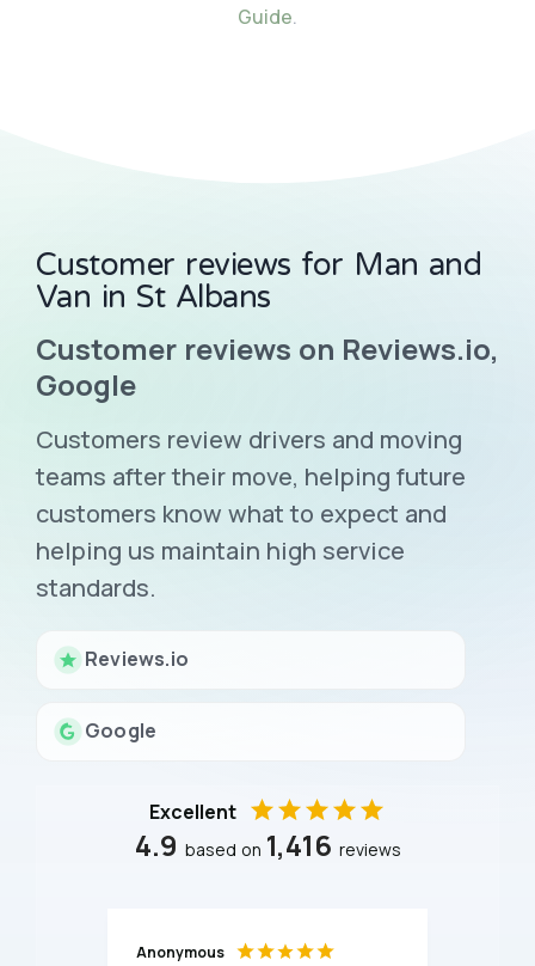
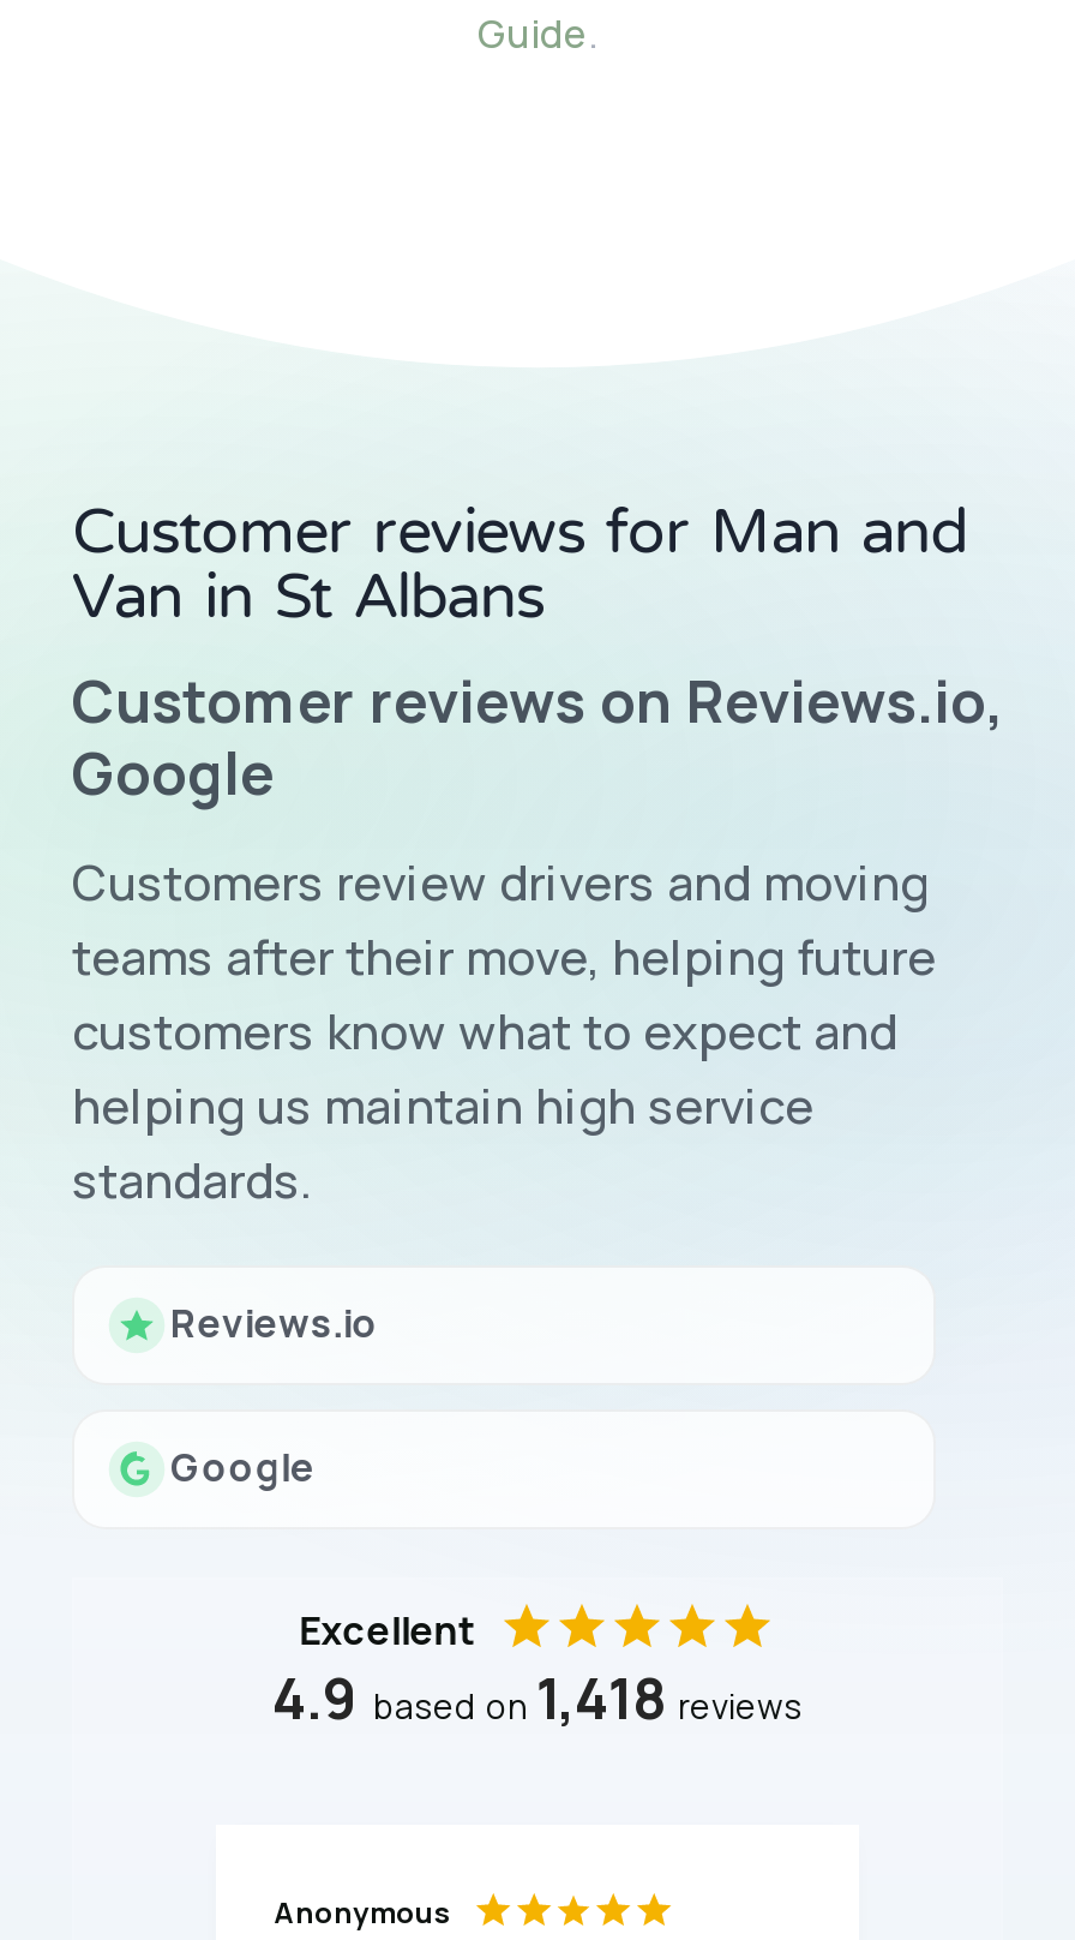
- 4.9 based on 1,416 reviews
+ 4.9 based on 1,418 reviews
